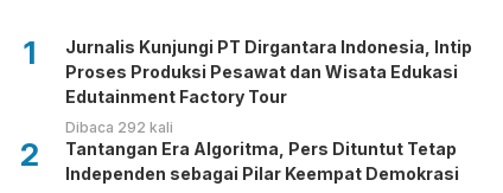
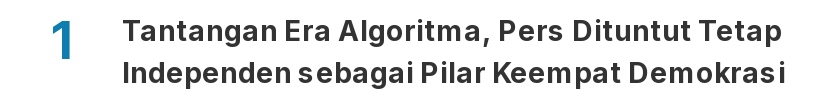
- Jurnalis Kunjungi PT Dirgantara Indonesia, Intip
- Proses Produksi Pesawat dan Wisata Edukasi
- Edutainment Factory Tour
- Dibaca 292 kali
- 2
